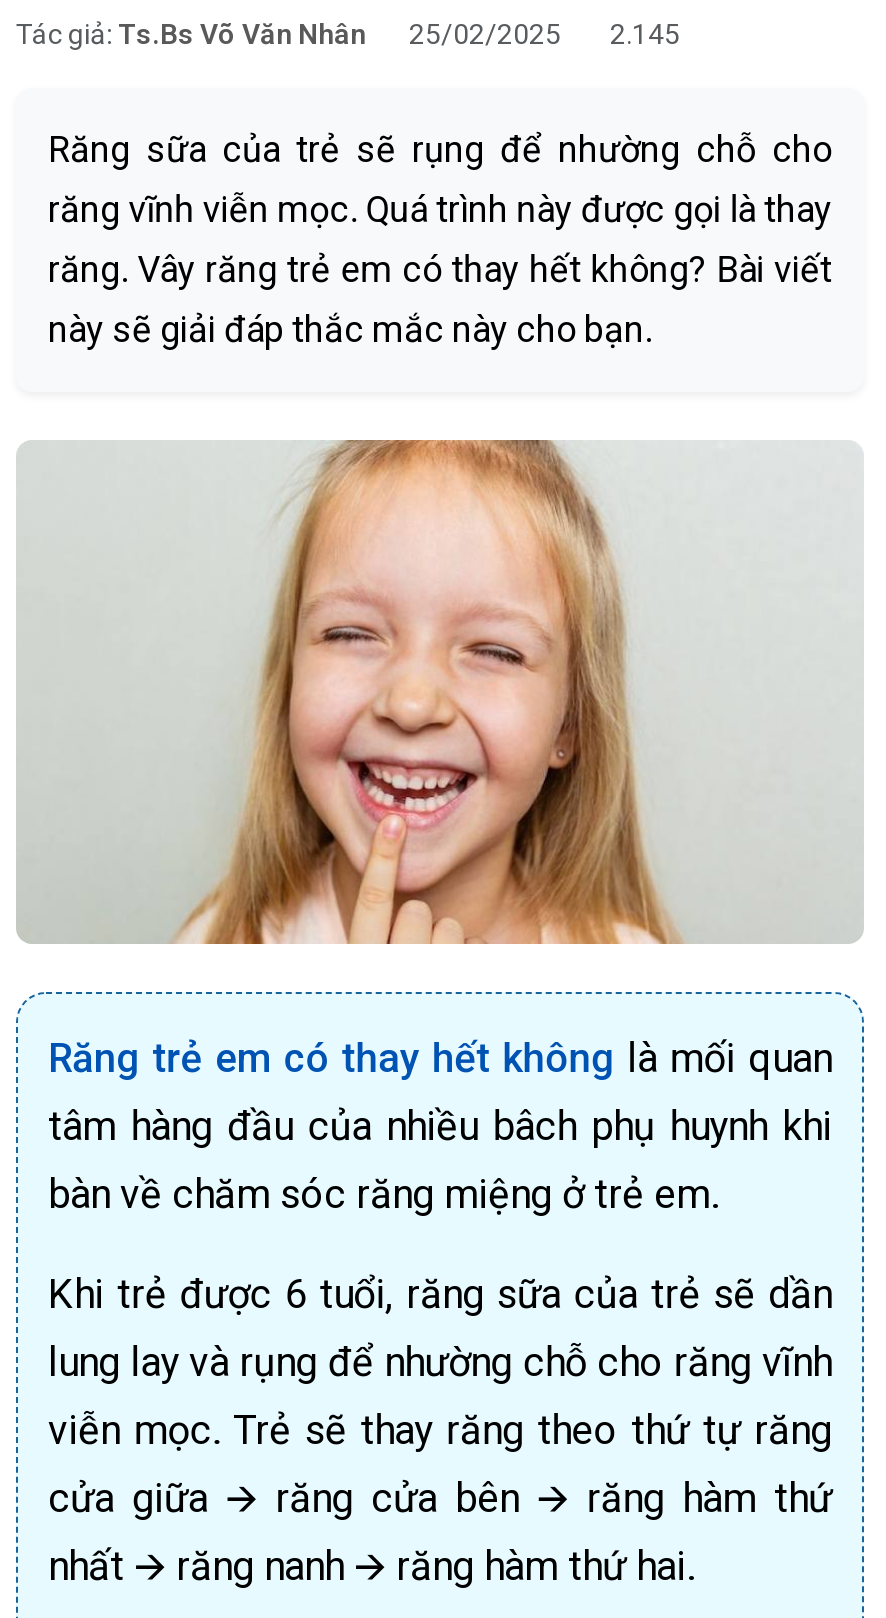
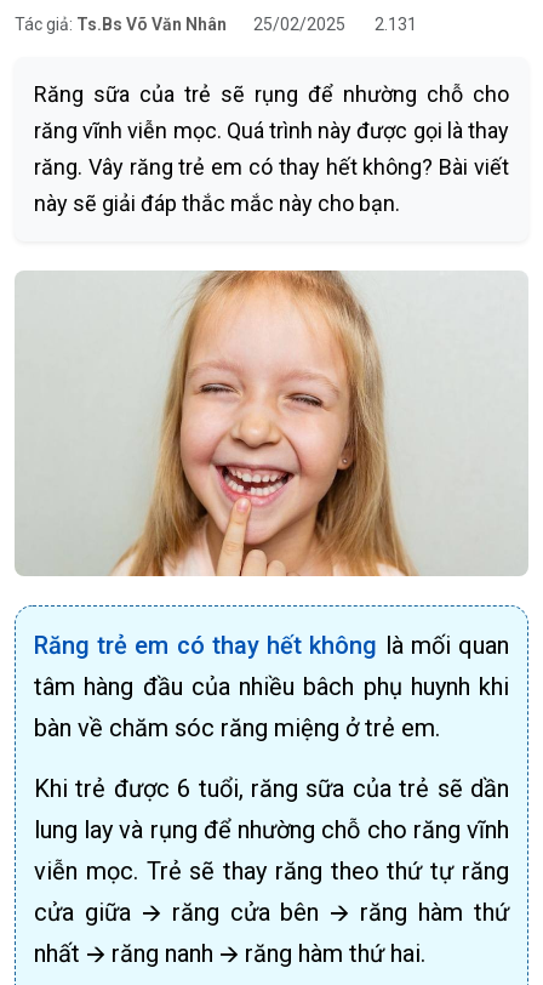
- Tác giả: Ts.Bs Võ Văn Nhân 25/02/2025 2.145
+ Tác giả: Ts.Bs Võ Văn Nhân 25/02/2025 2.131
